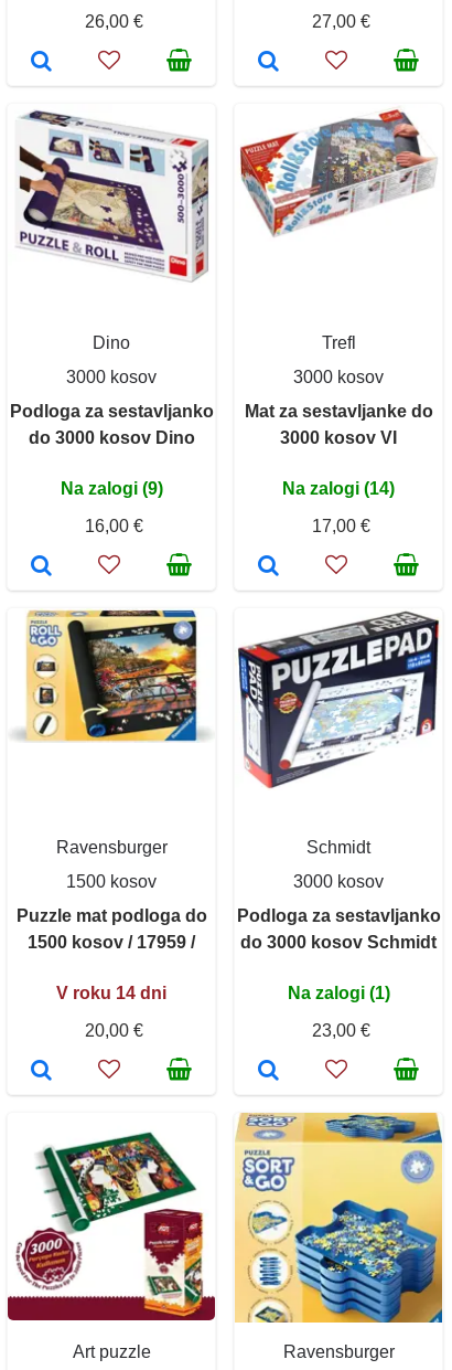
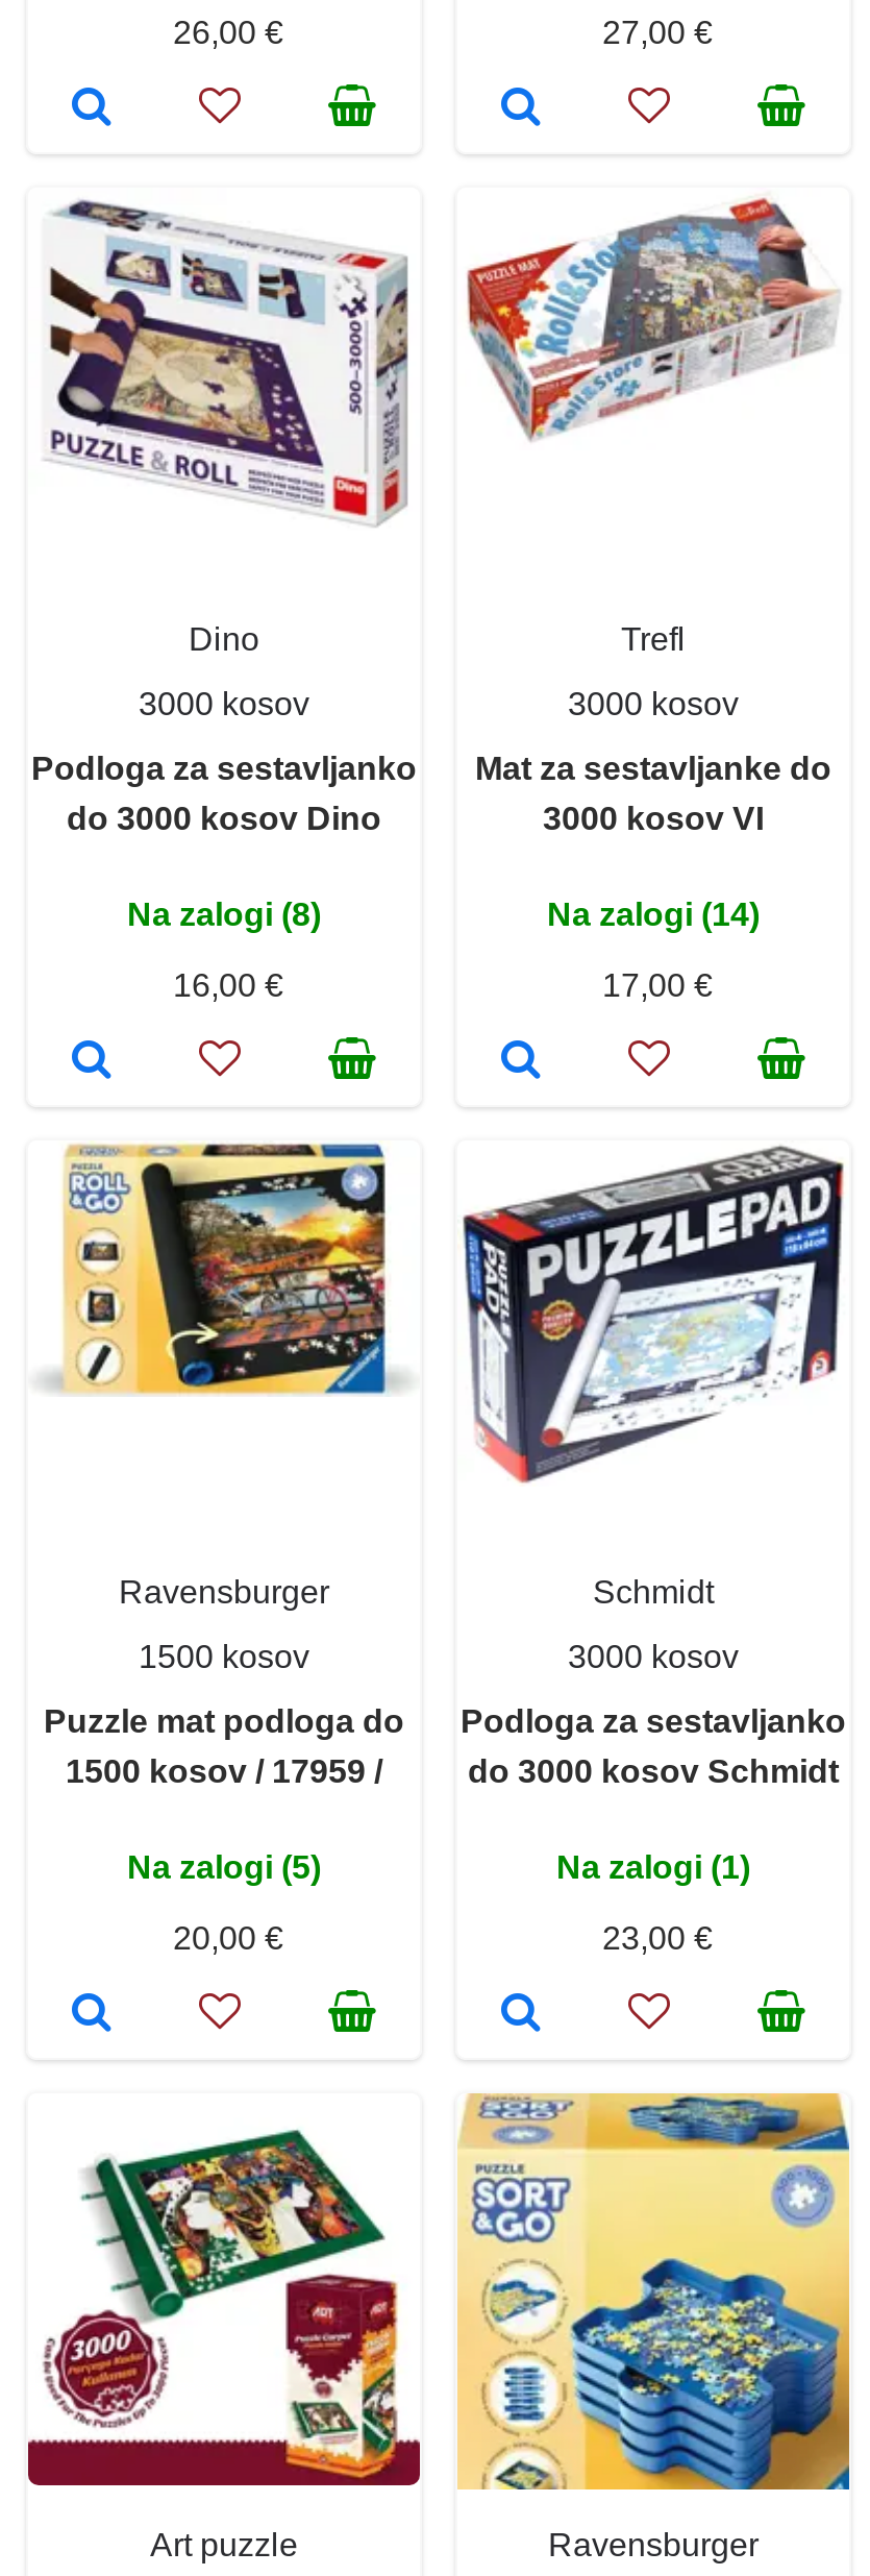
- Na zalogi (9)
+ Na zalogi (8)

- V roku 14 dni
+ Na zalogi (5)
